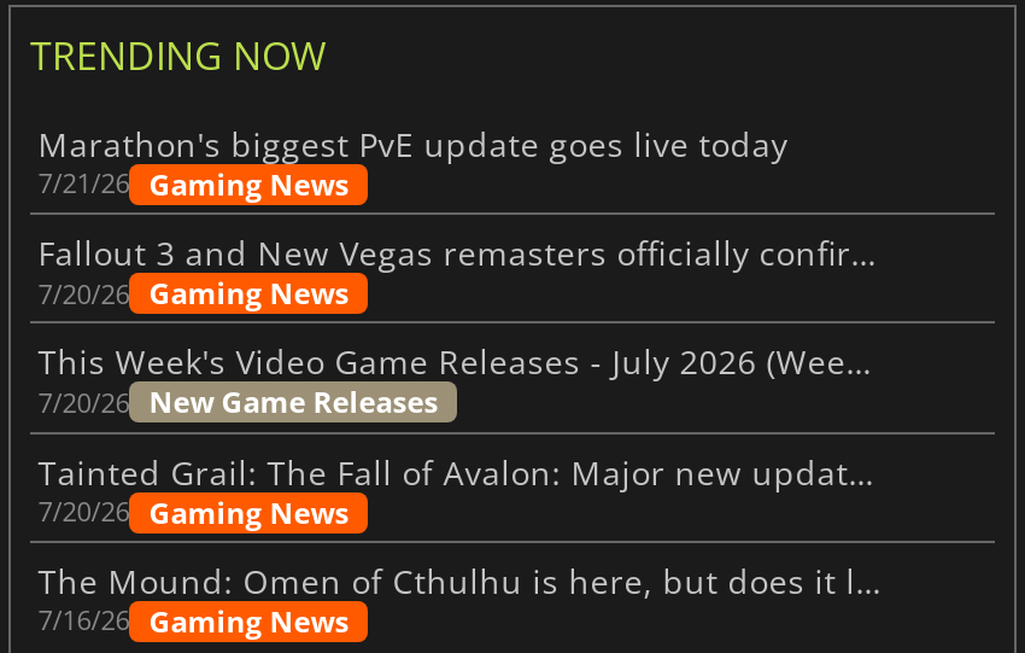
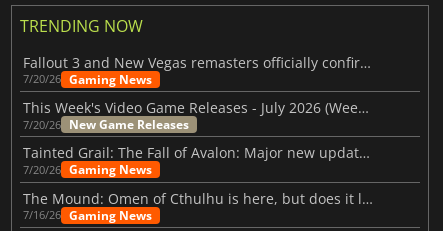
- Marathon's biggest PvE update goes live today
- 7/21/26 Gaming News
